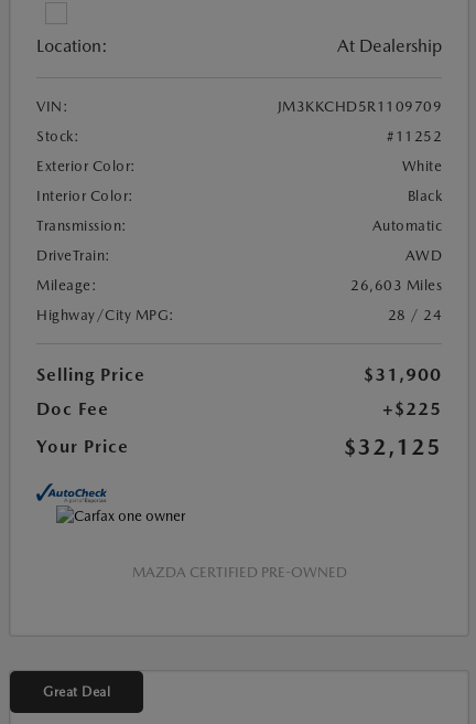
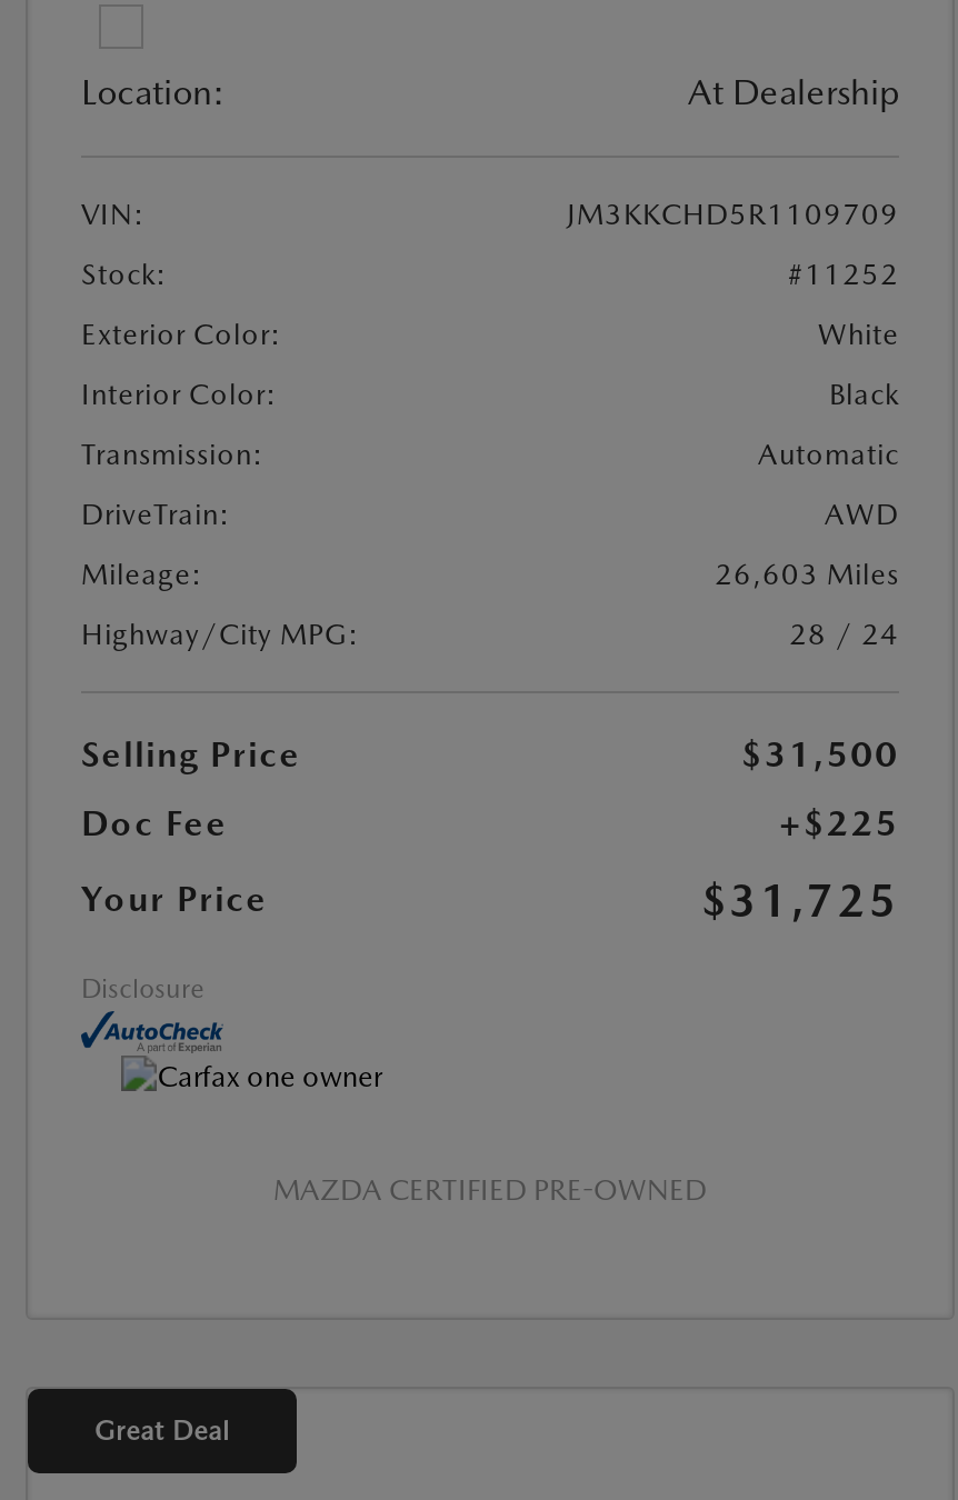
- $31,900
+ $31,500

- $32,125
+ $31,725
+ Disclosure
